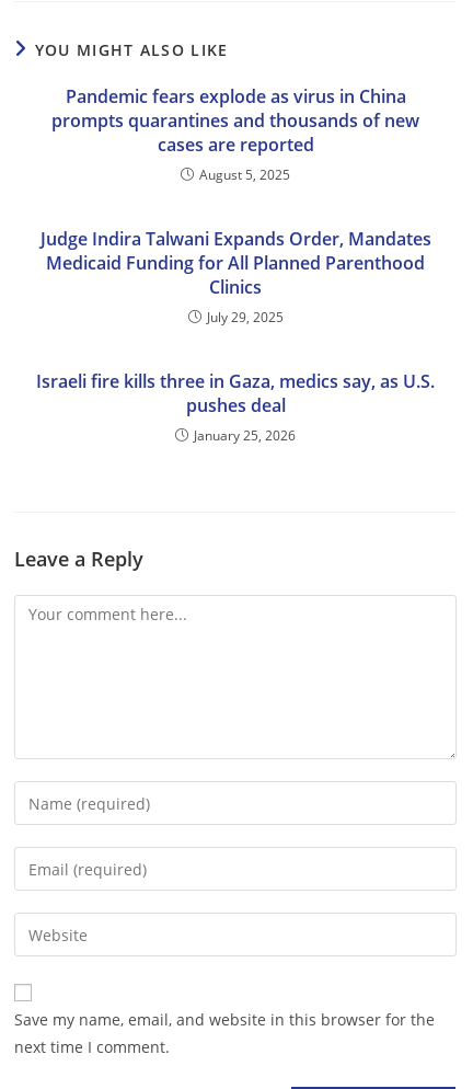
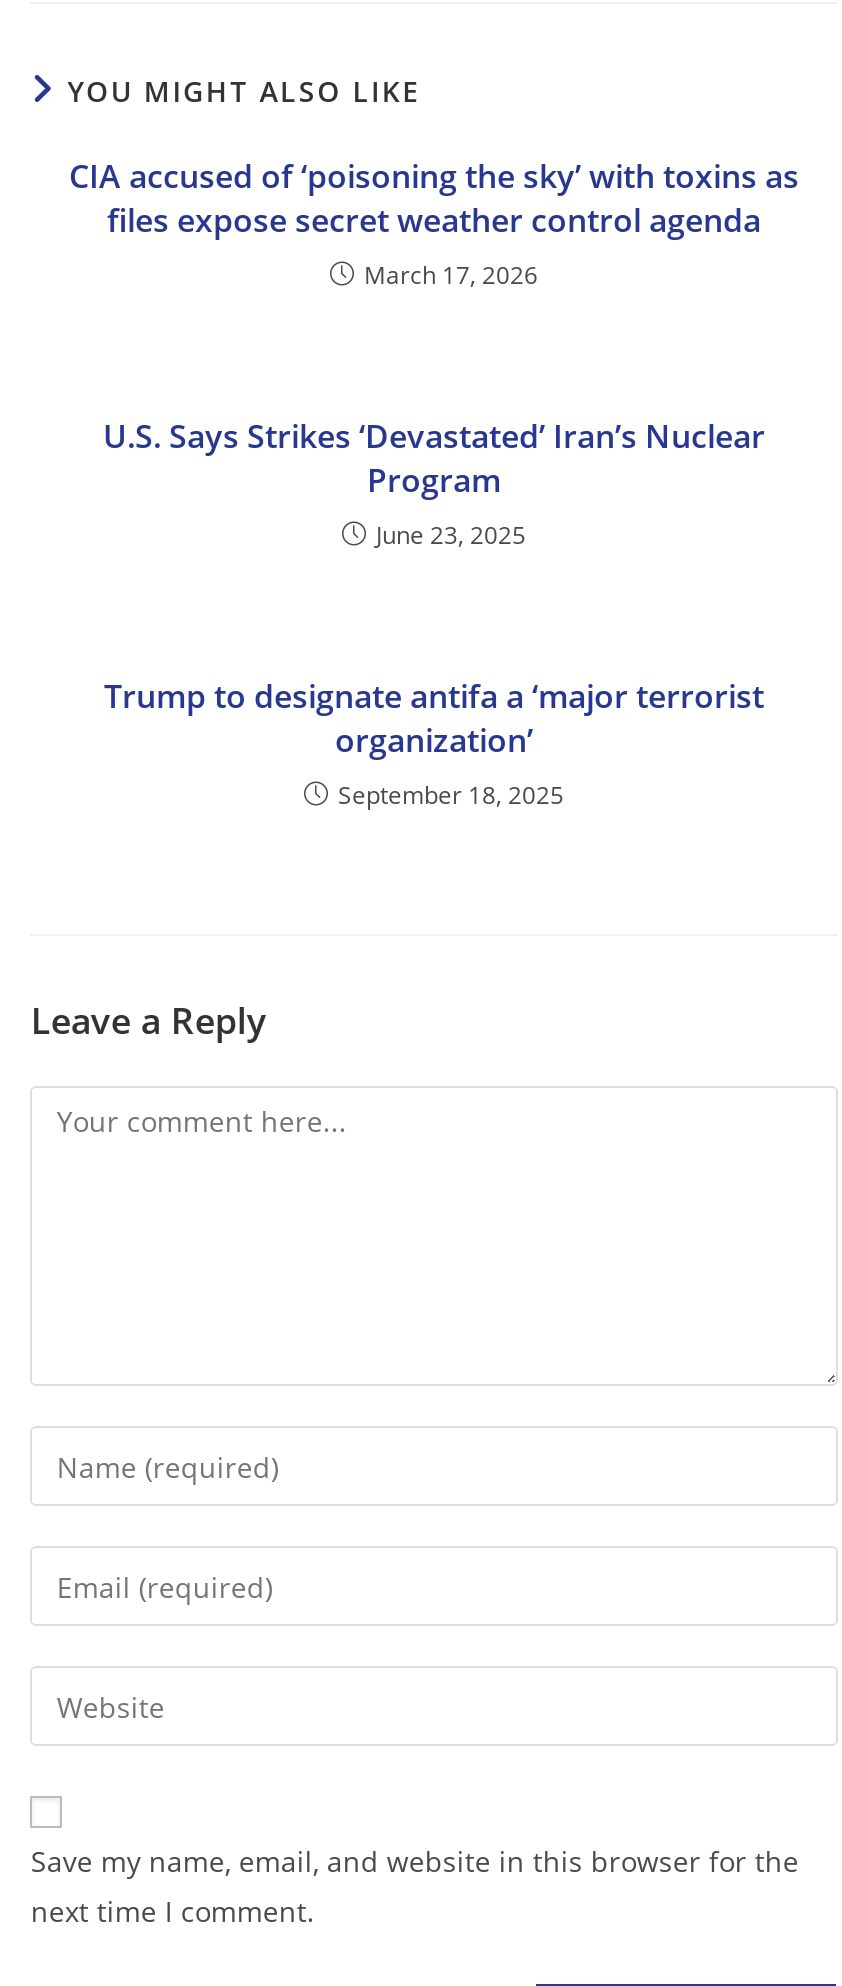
- Pandemic fears explode as virus in China
- prompts quarantines and thousands of new
- cases are reported
- August 5, 2025
+ CIA accused of ‘poisoning the sky’ with toxins as
+ files expose secret weather control agenda
+ March 17, 2026

- Judge Indira Talwani Expands Order, Mandates
- Medicaid Funding for All Planned Parenthood
- Clinics
- July 29, 2025
+ U.S. Says Strikes ‘Devastated’ Iran’s Nuclear
+ Program
+ June 23, 2025

- Israeli fire kills three in Gaza, medics say, as U.S.
- pushes deal
- January 25, 2026
+ Trump to designate antifa a ‘major terrorist
+ organization’
+ September 18, 2025
